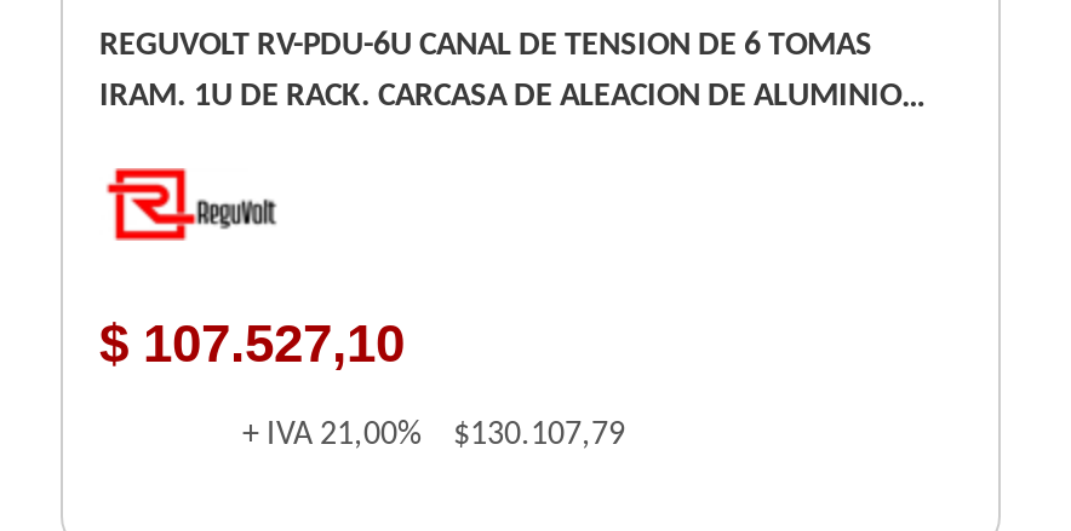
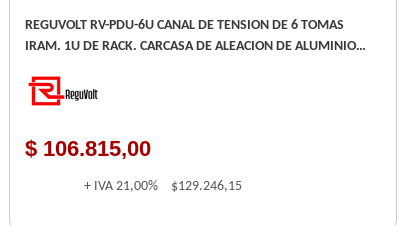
- $ 107.527,10
+ $ 106.815,00

- + IVA 21,00% $130.107,79
+ + IVA 21,00% $129.246,15
